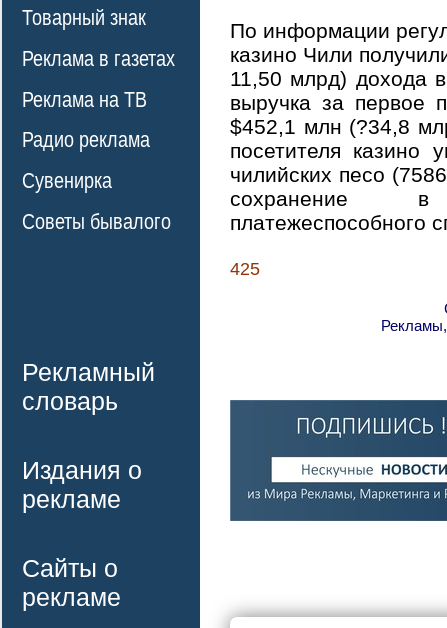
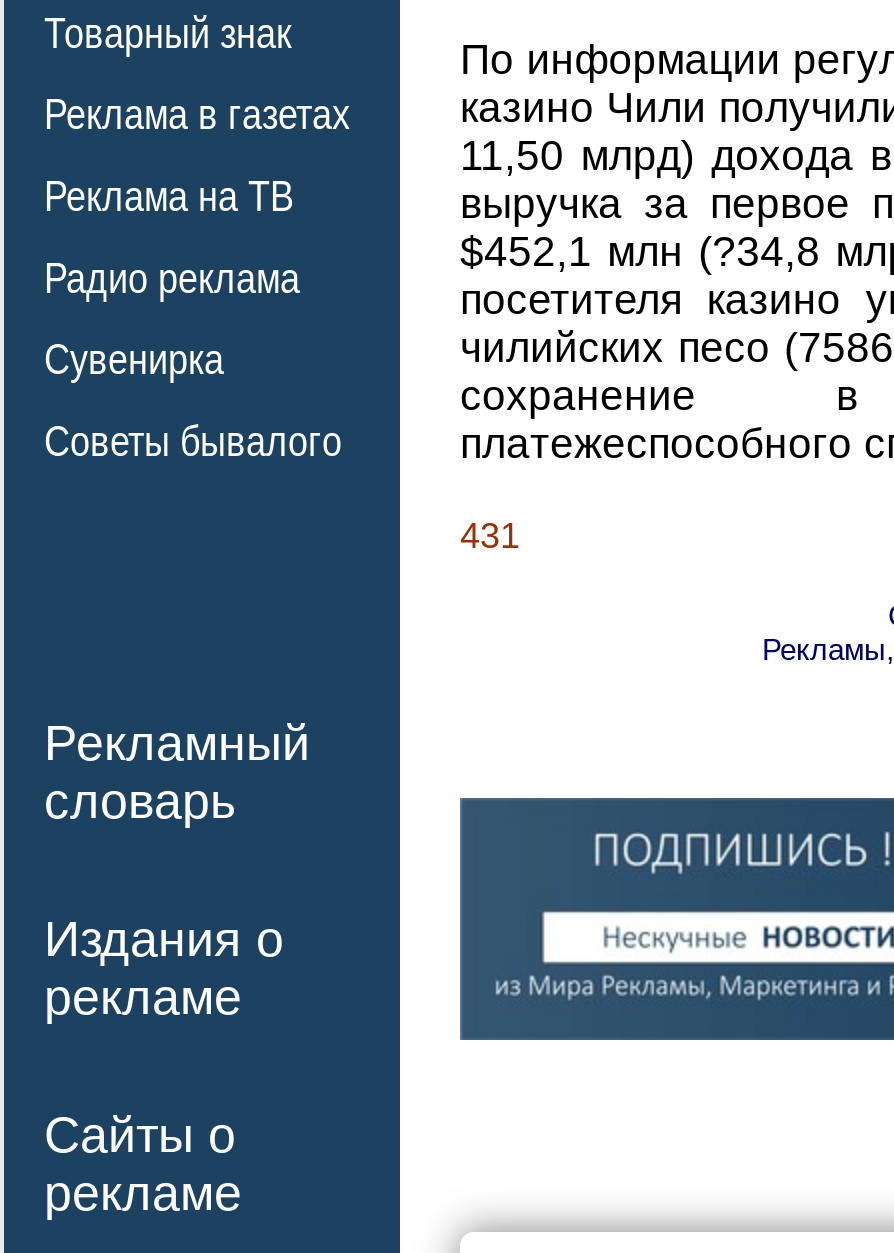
- 425
+ 431
